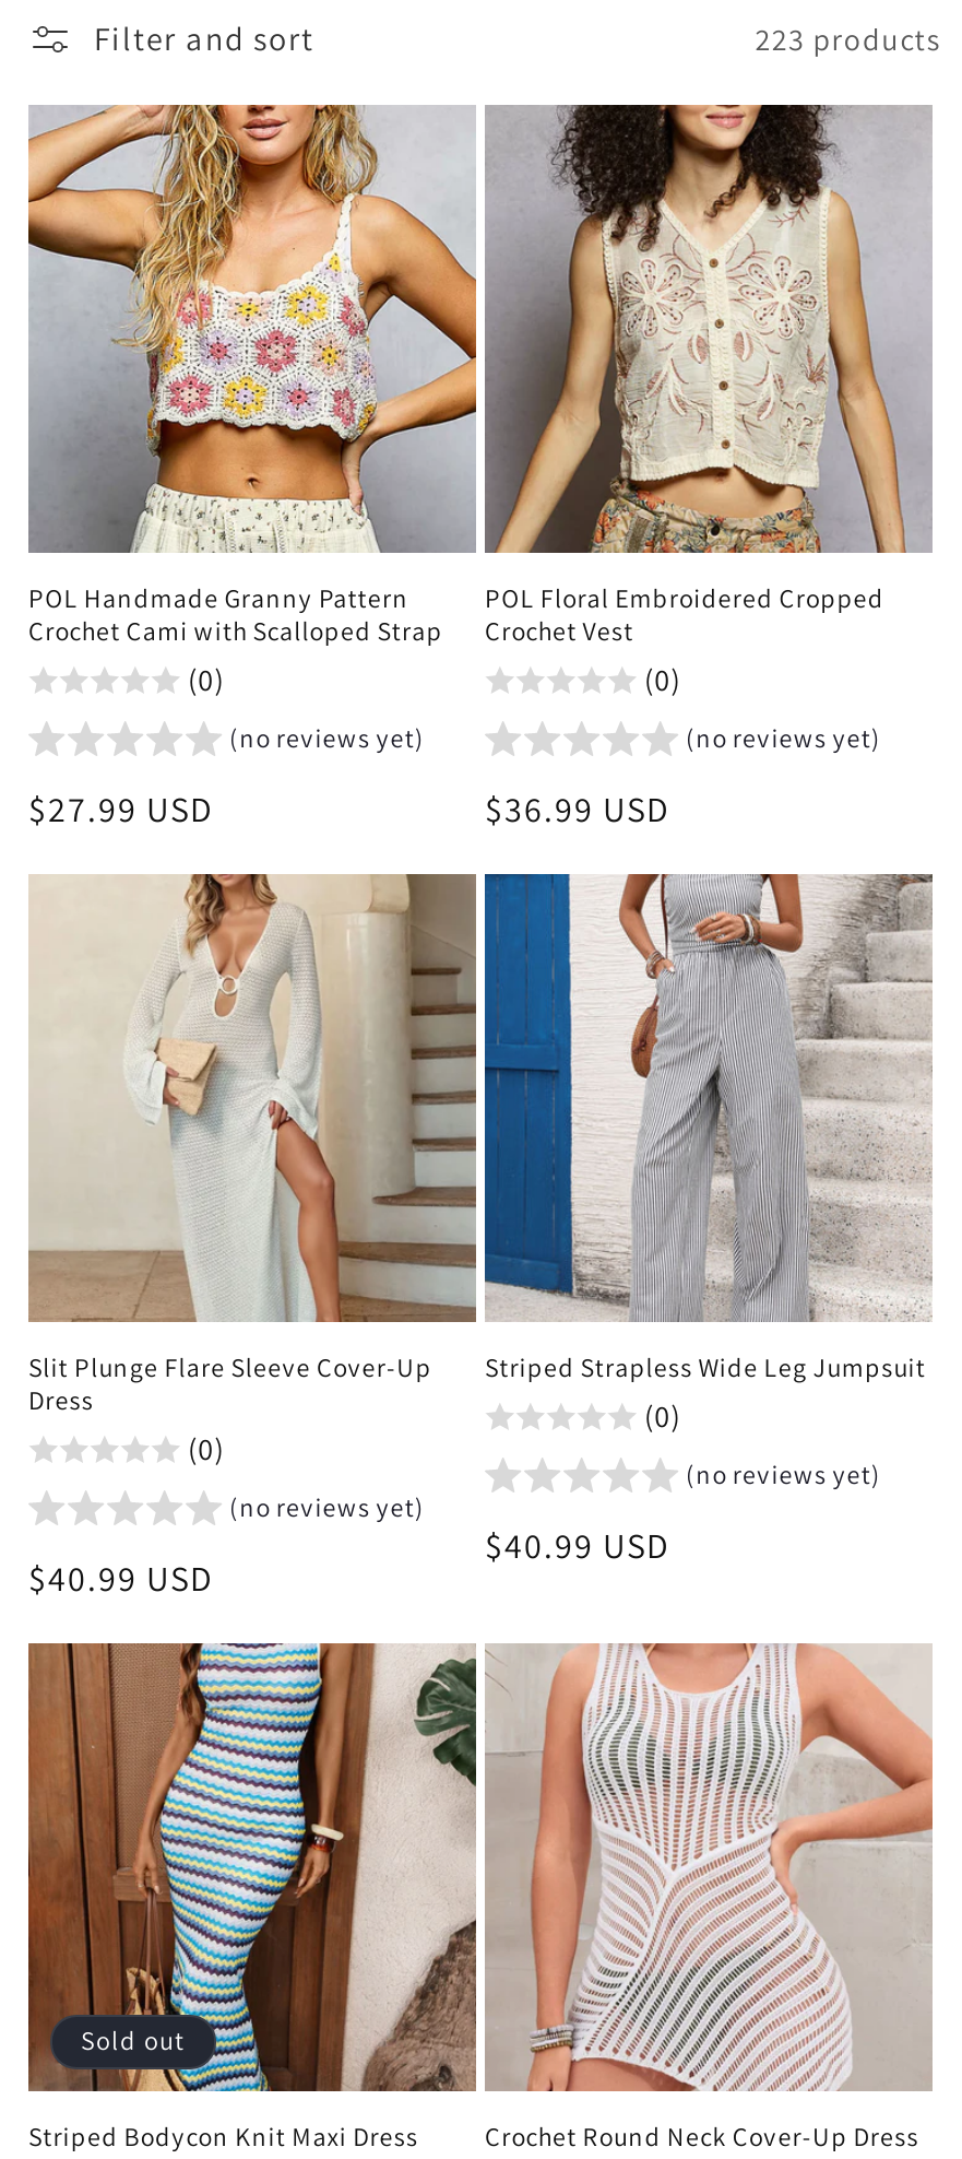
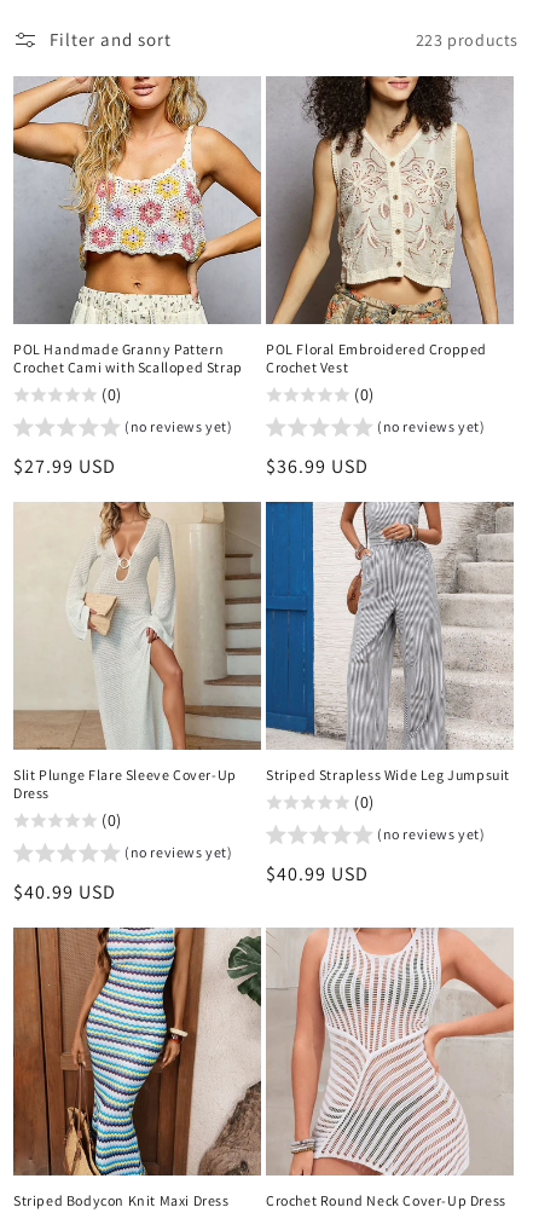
- Sold out
